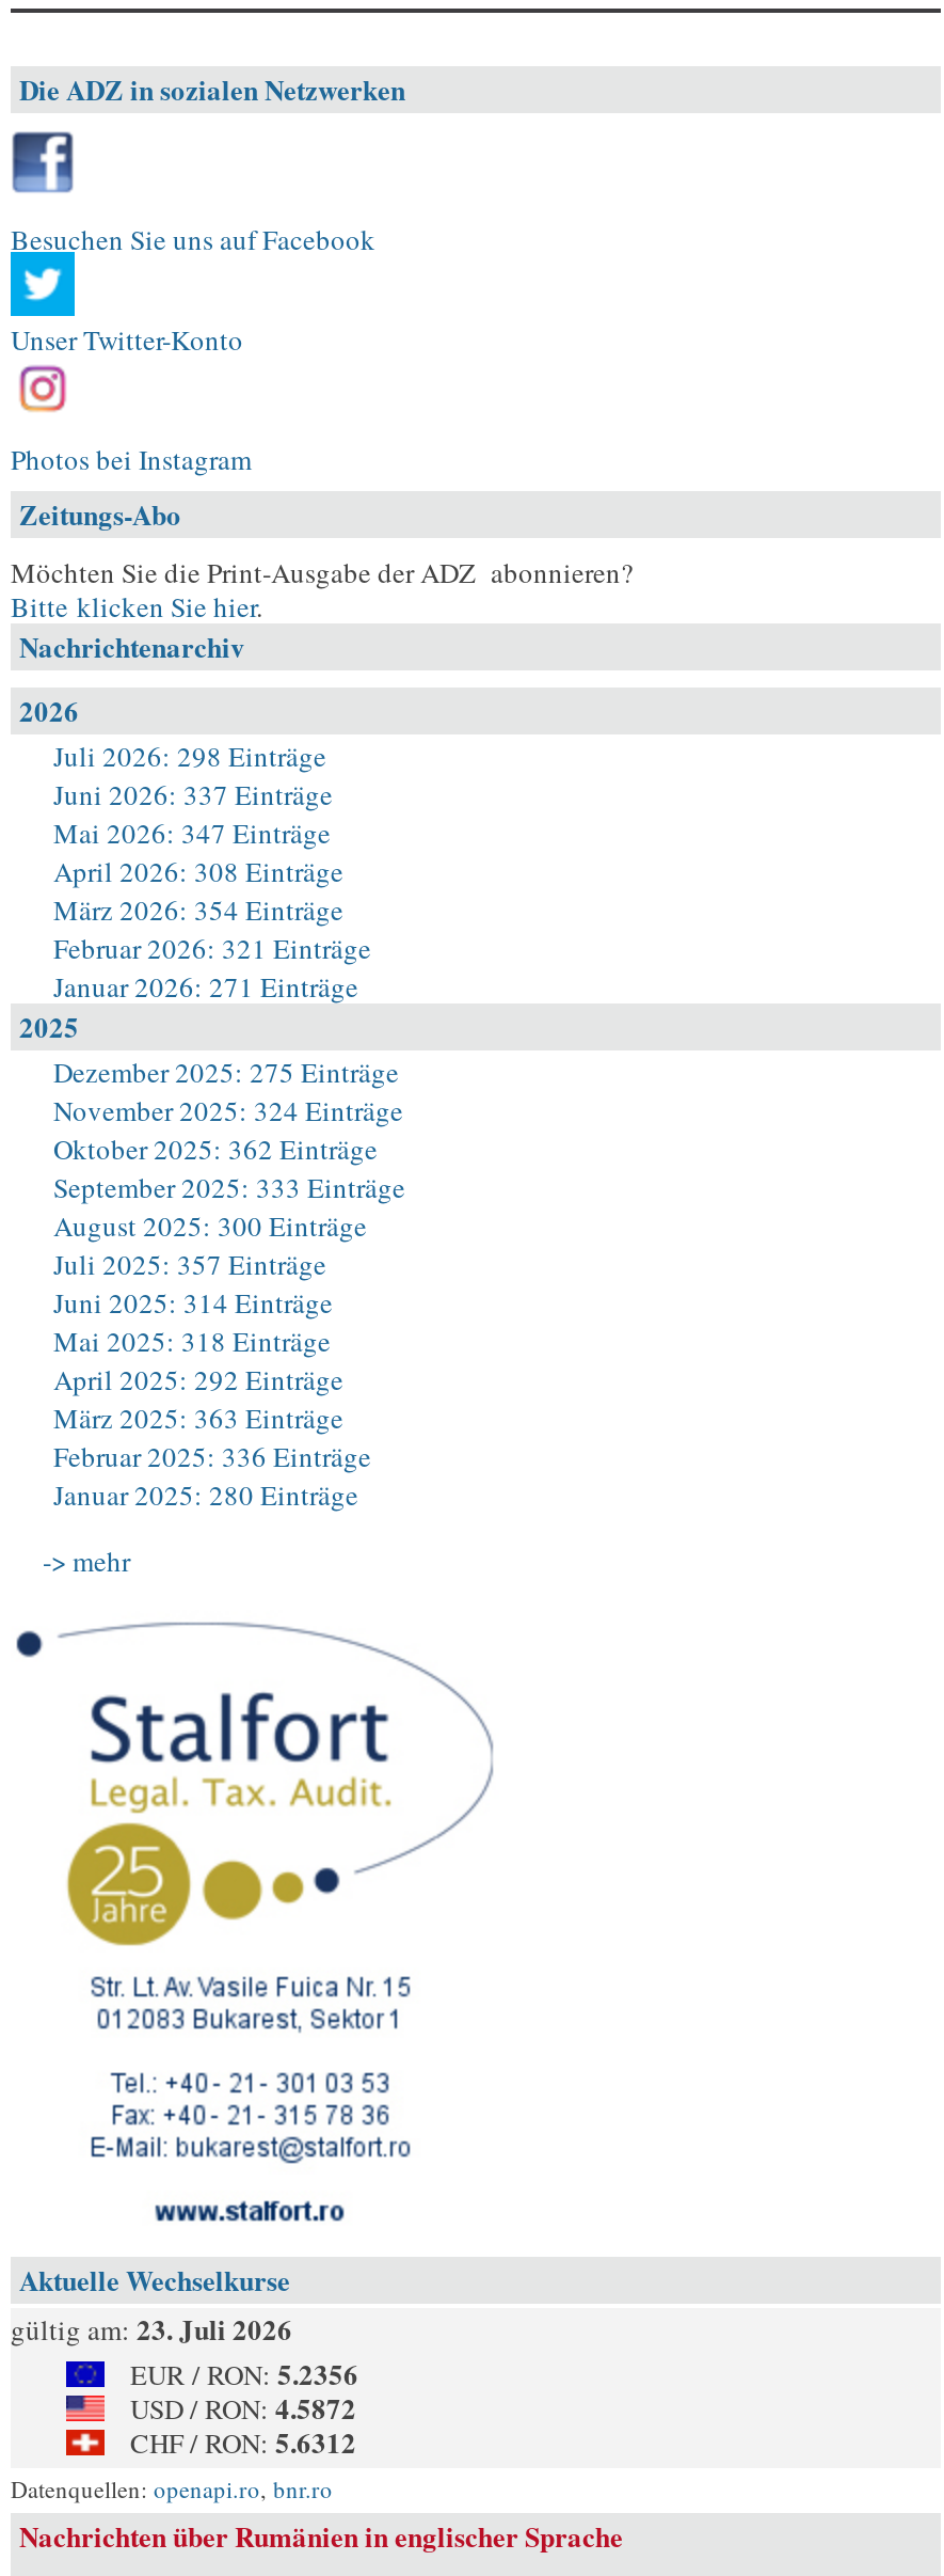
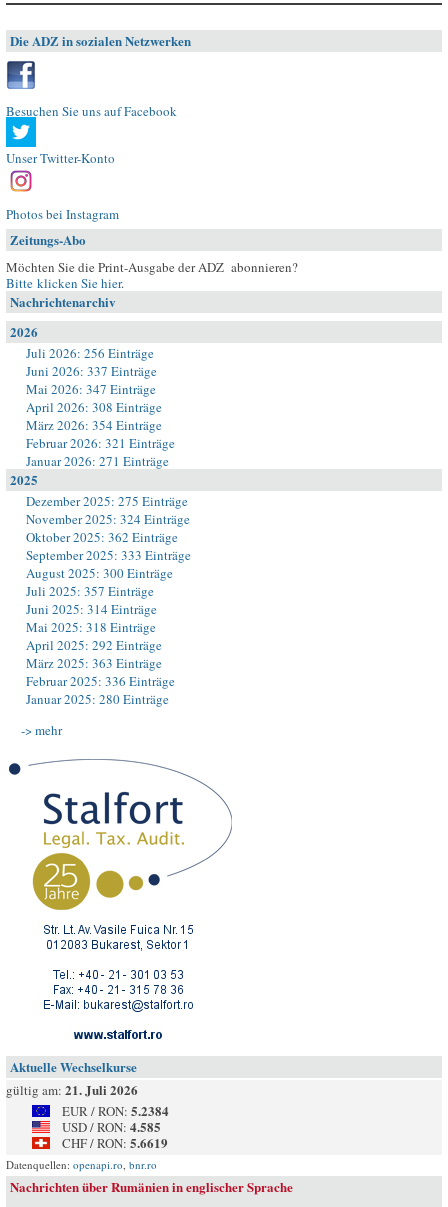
- Juli 2026: 298 Einträge
+ Juli 2026: 256 Einträge

- gültig am: 23. Juli 2026
+ gültig am: 21. Juli 2026

- EUR / RON: 5.2356
+ EUR / RON: 5.2384

- USD / RON: 4.5872
+ USD / RON: 4.585

- CHF / RON: 5.6312
+ CHF / RON: 5.6619
